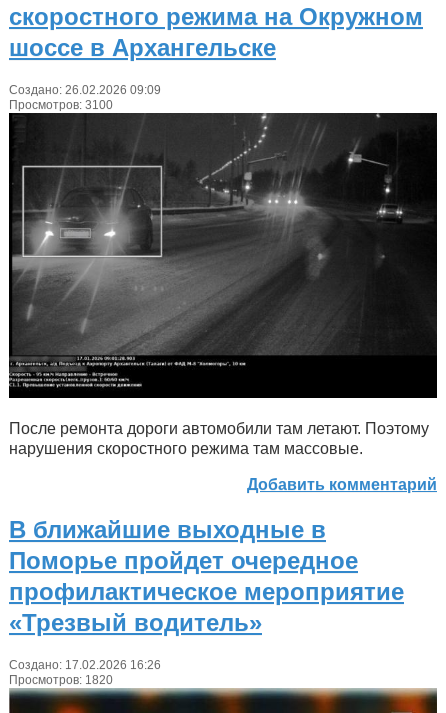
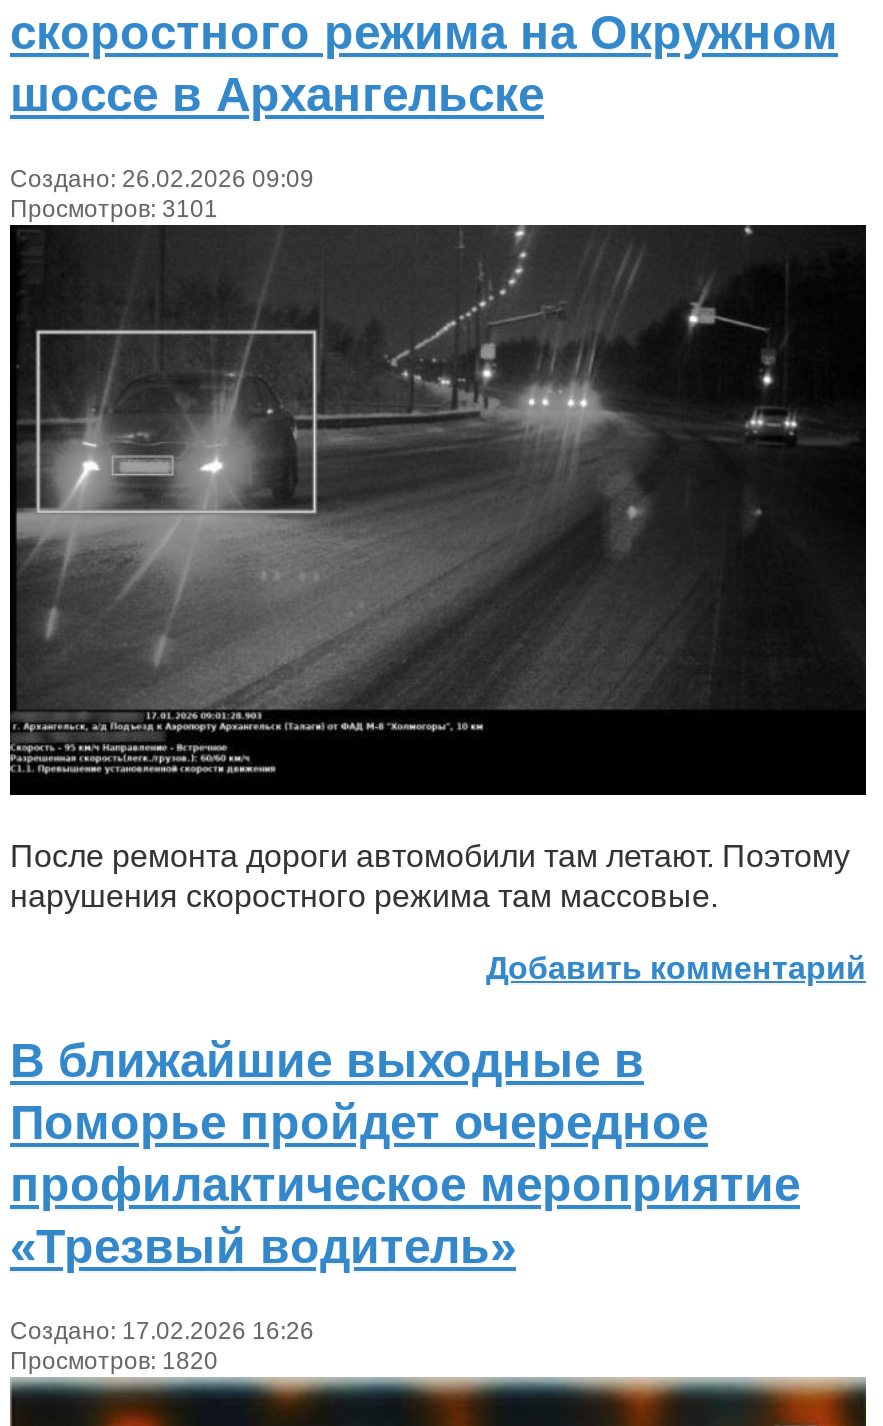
- Просмотров: 3100
+ Просмотров: 3101
